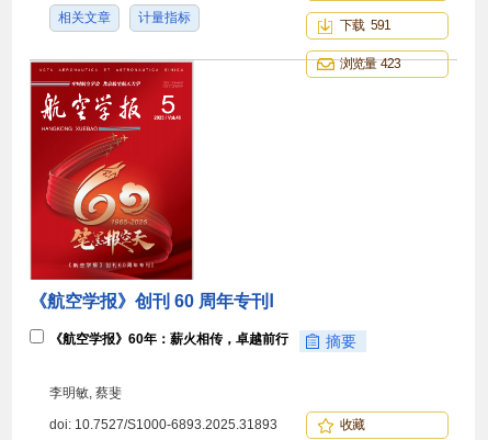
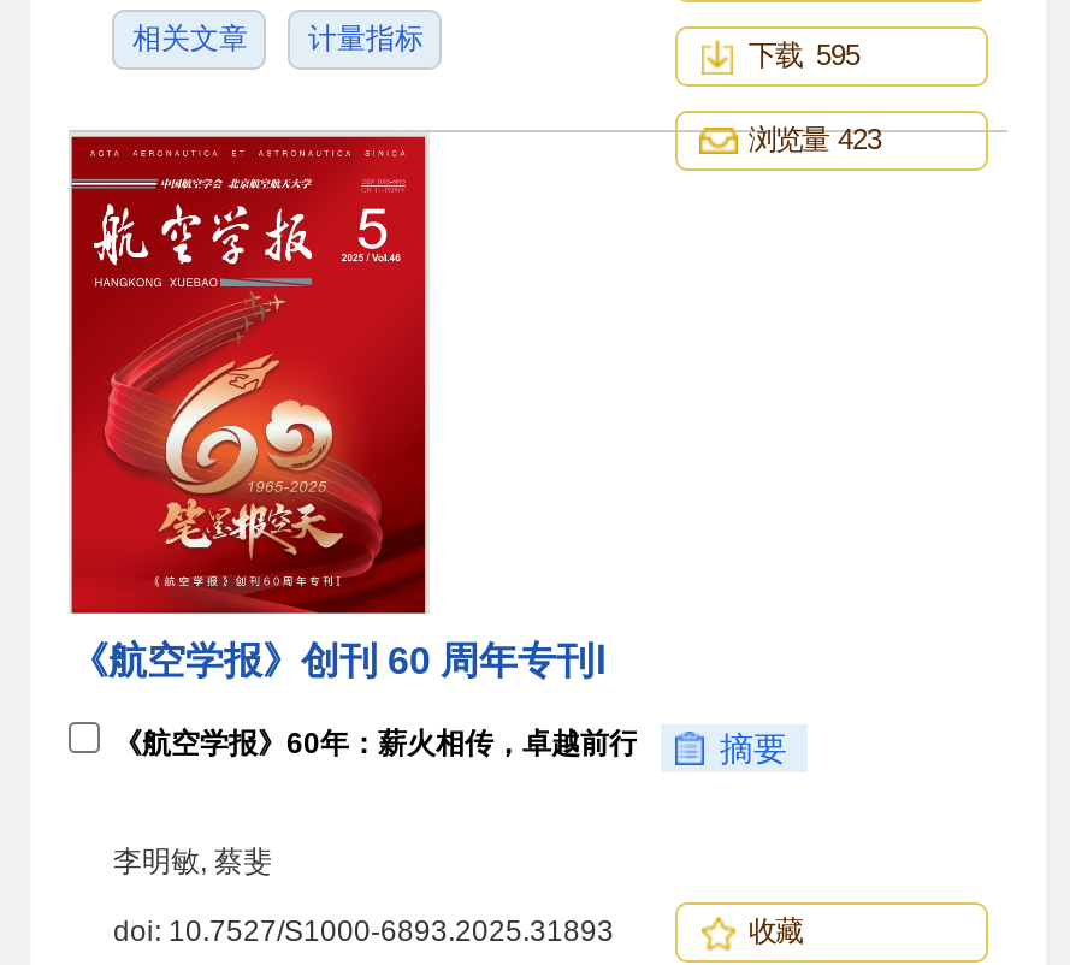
- 下载 591
+ 下载 595
